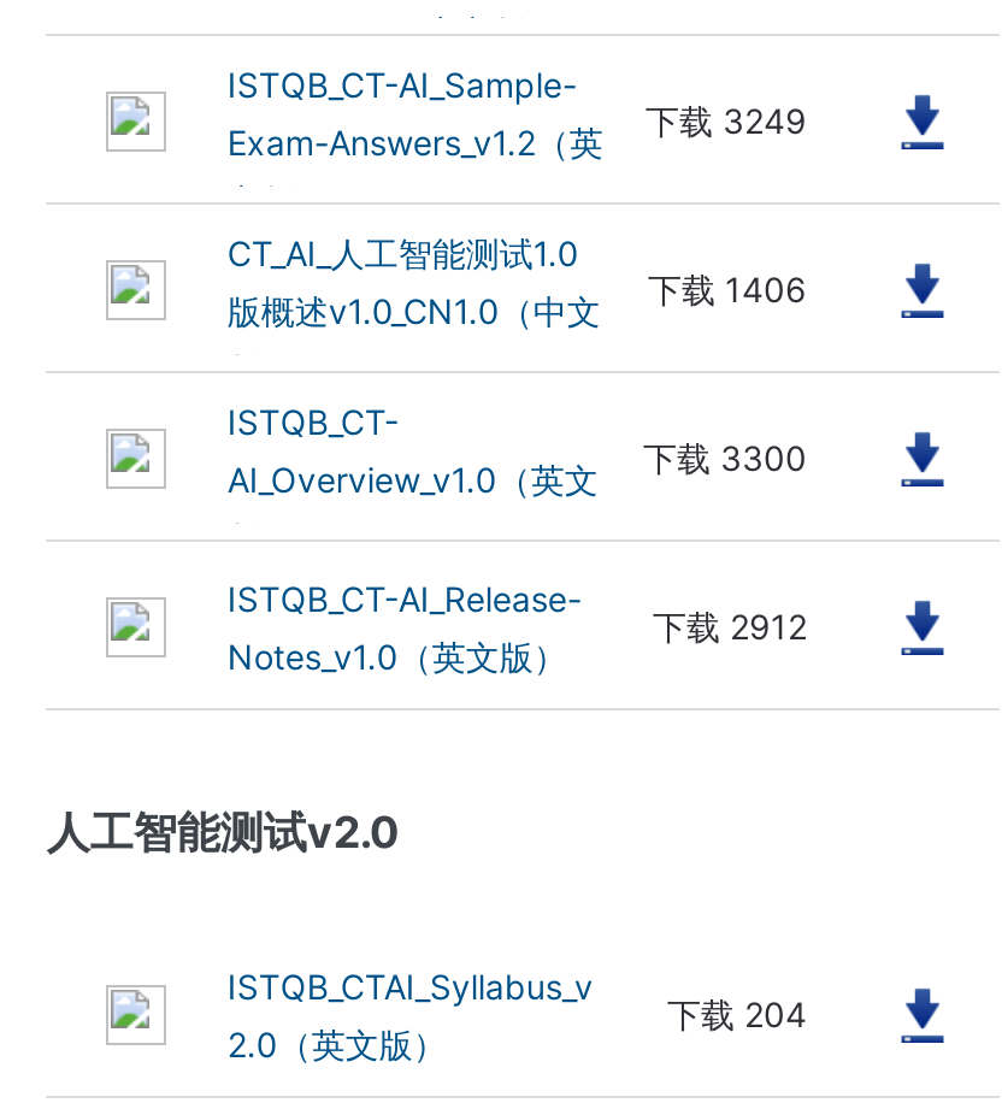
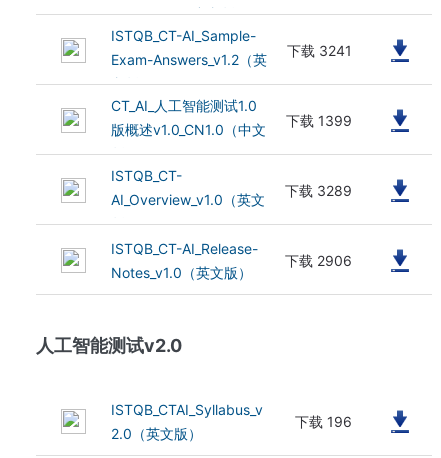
- 下载 3249
+ 下载 3241

- 下载 1406
+ 下载 1399

- 下载 3300
+ 下载 3289

- 下载 2912
+ 下载 2906

- 下载 204
+ 下载 196
